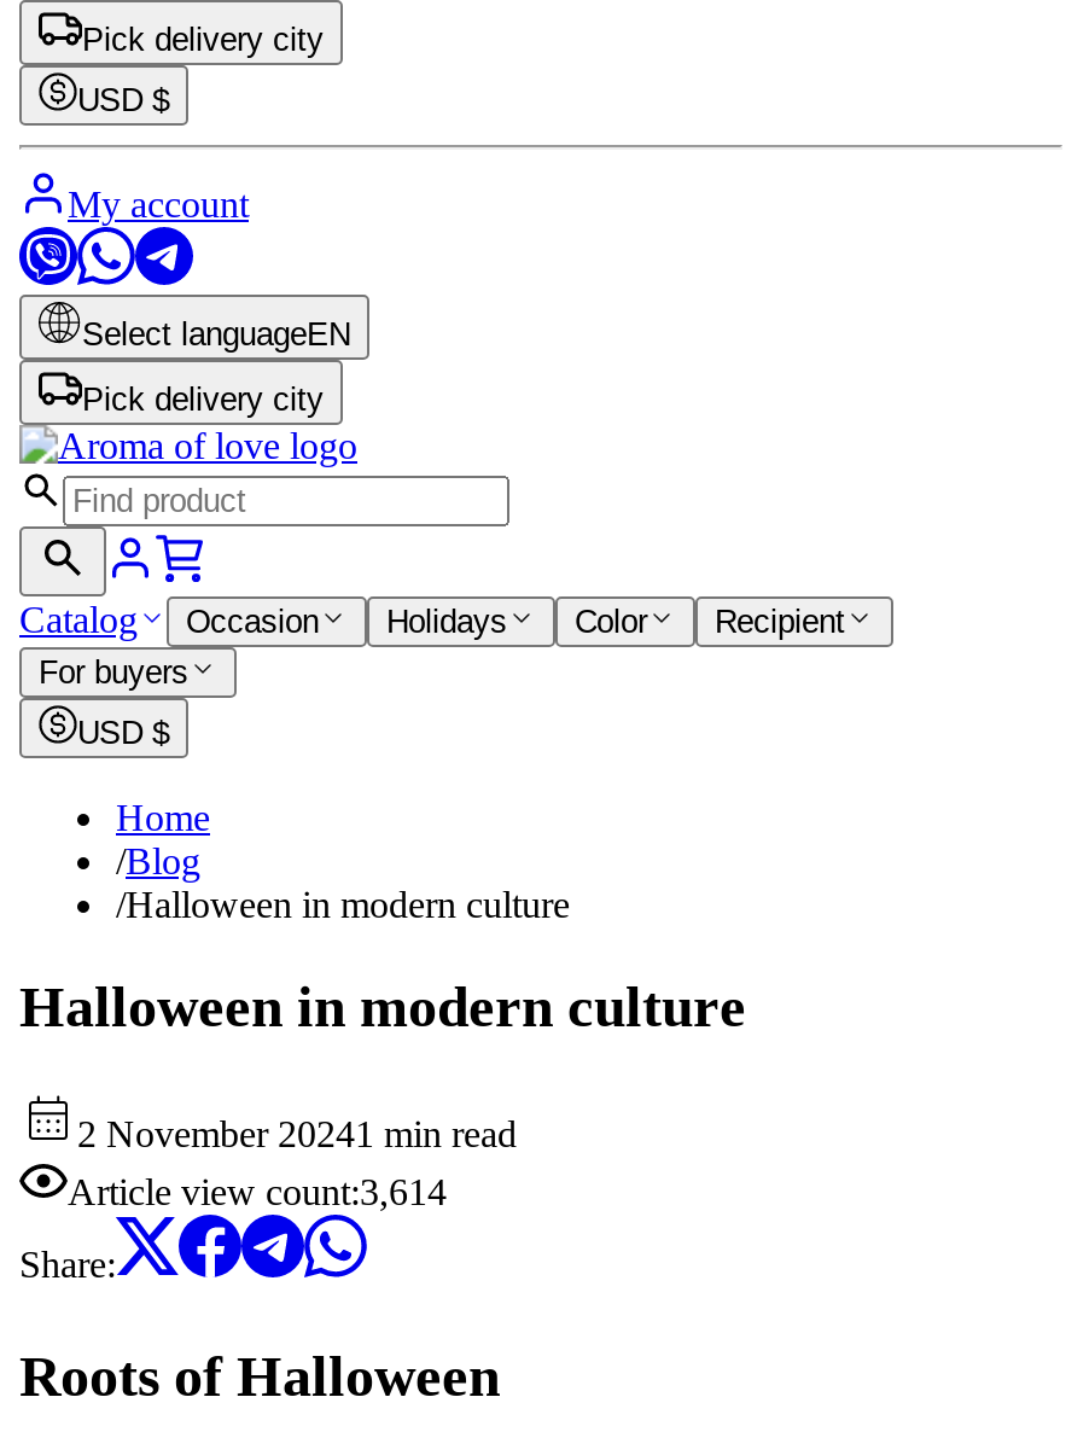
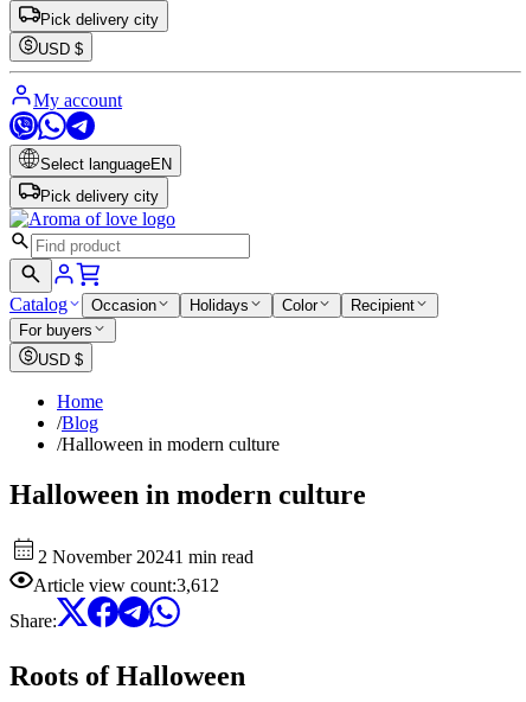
- Article view count:3,614
+ Article view count:3,612
